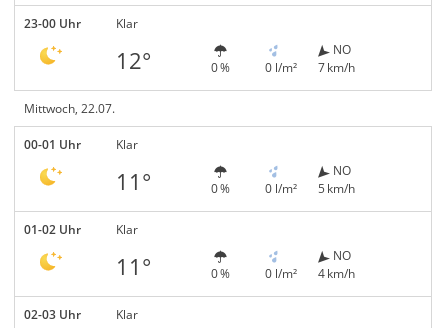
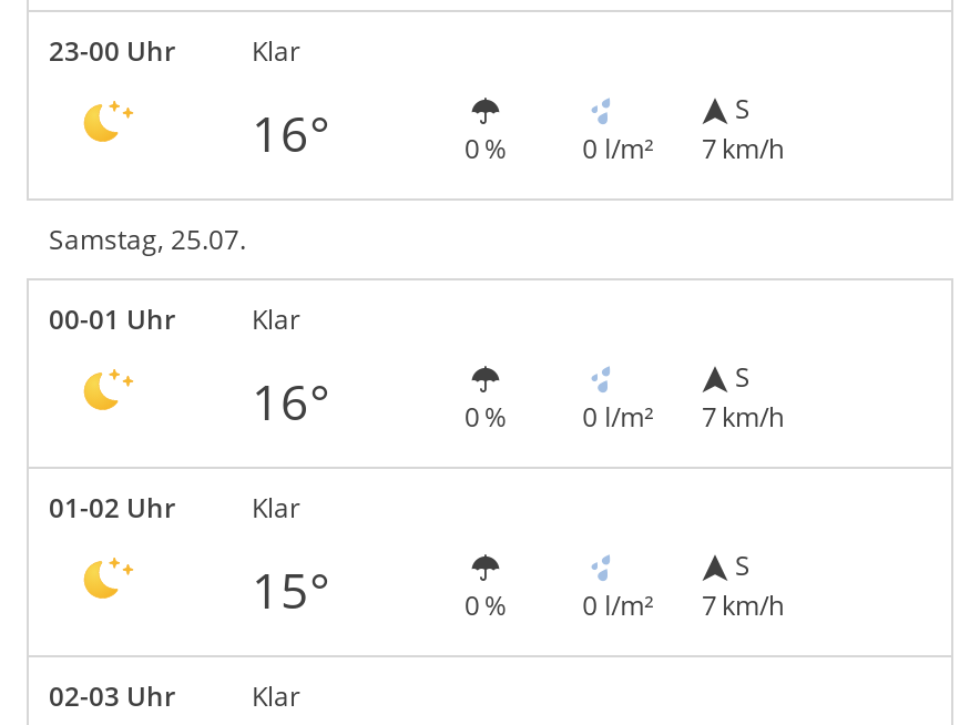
- 12°
+ 16°

- NO
+ S

- Mittwoch, 22.07.
+ Samstag, 25.07.

- 11°
+ 16°

- NO
- 5 km/h
+ S
+ 7 km/h

- 11°
+ 15°

- NO
- 4 km/h
+ S
+ 7 km/h
